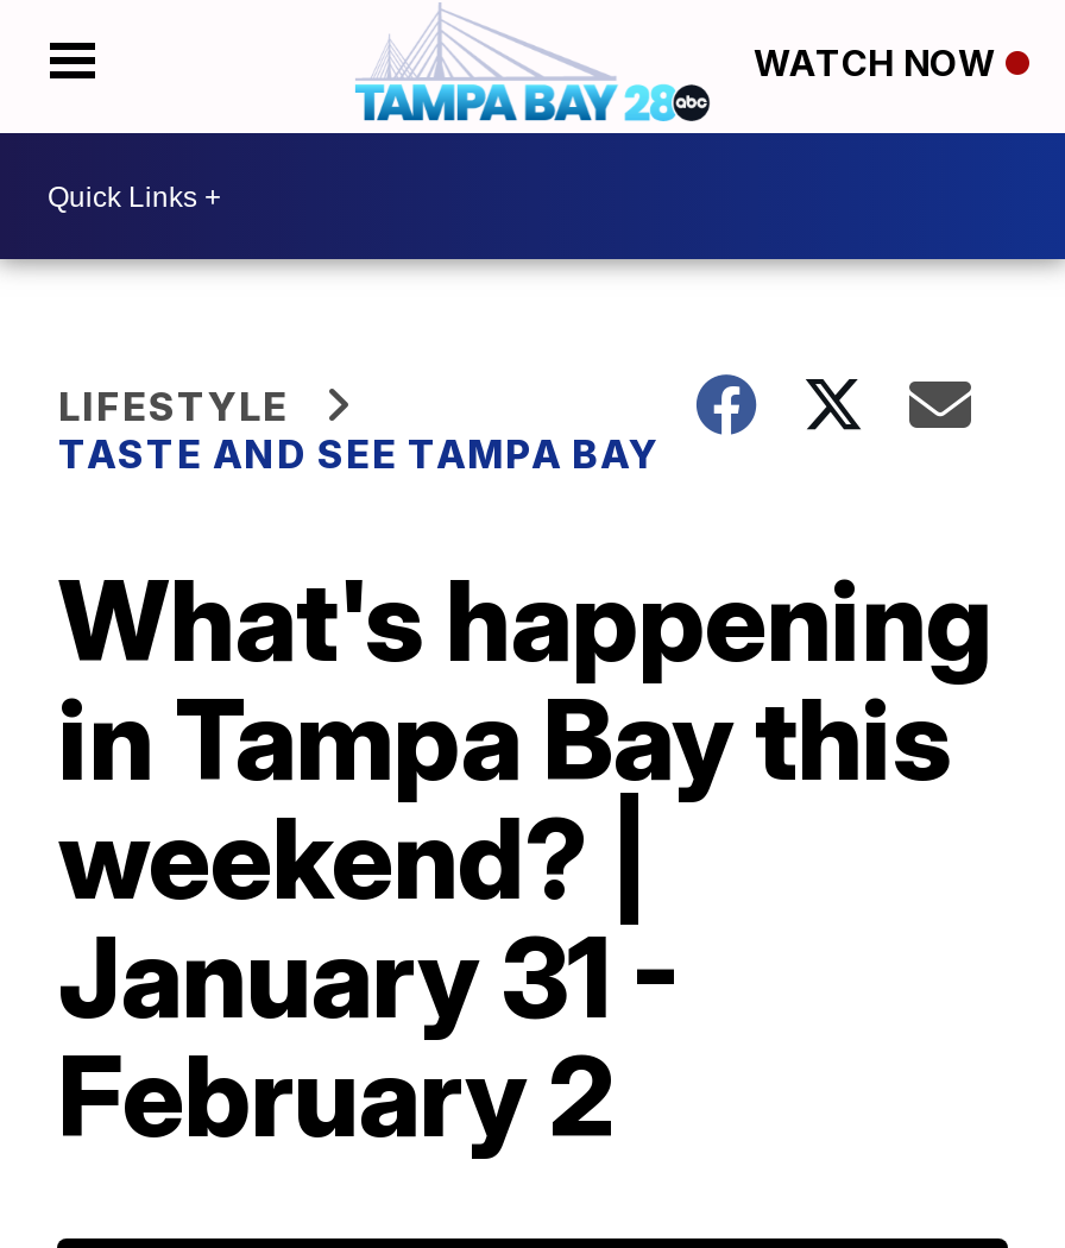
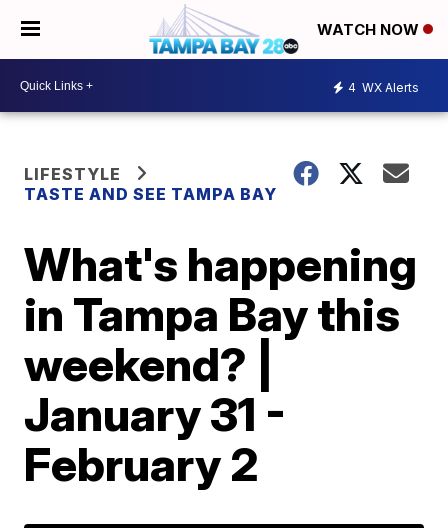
+ 4 WX Alerts
